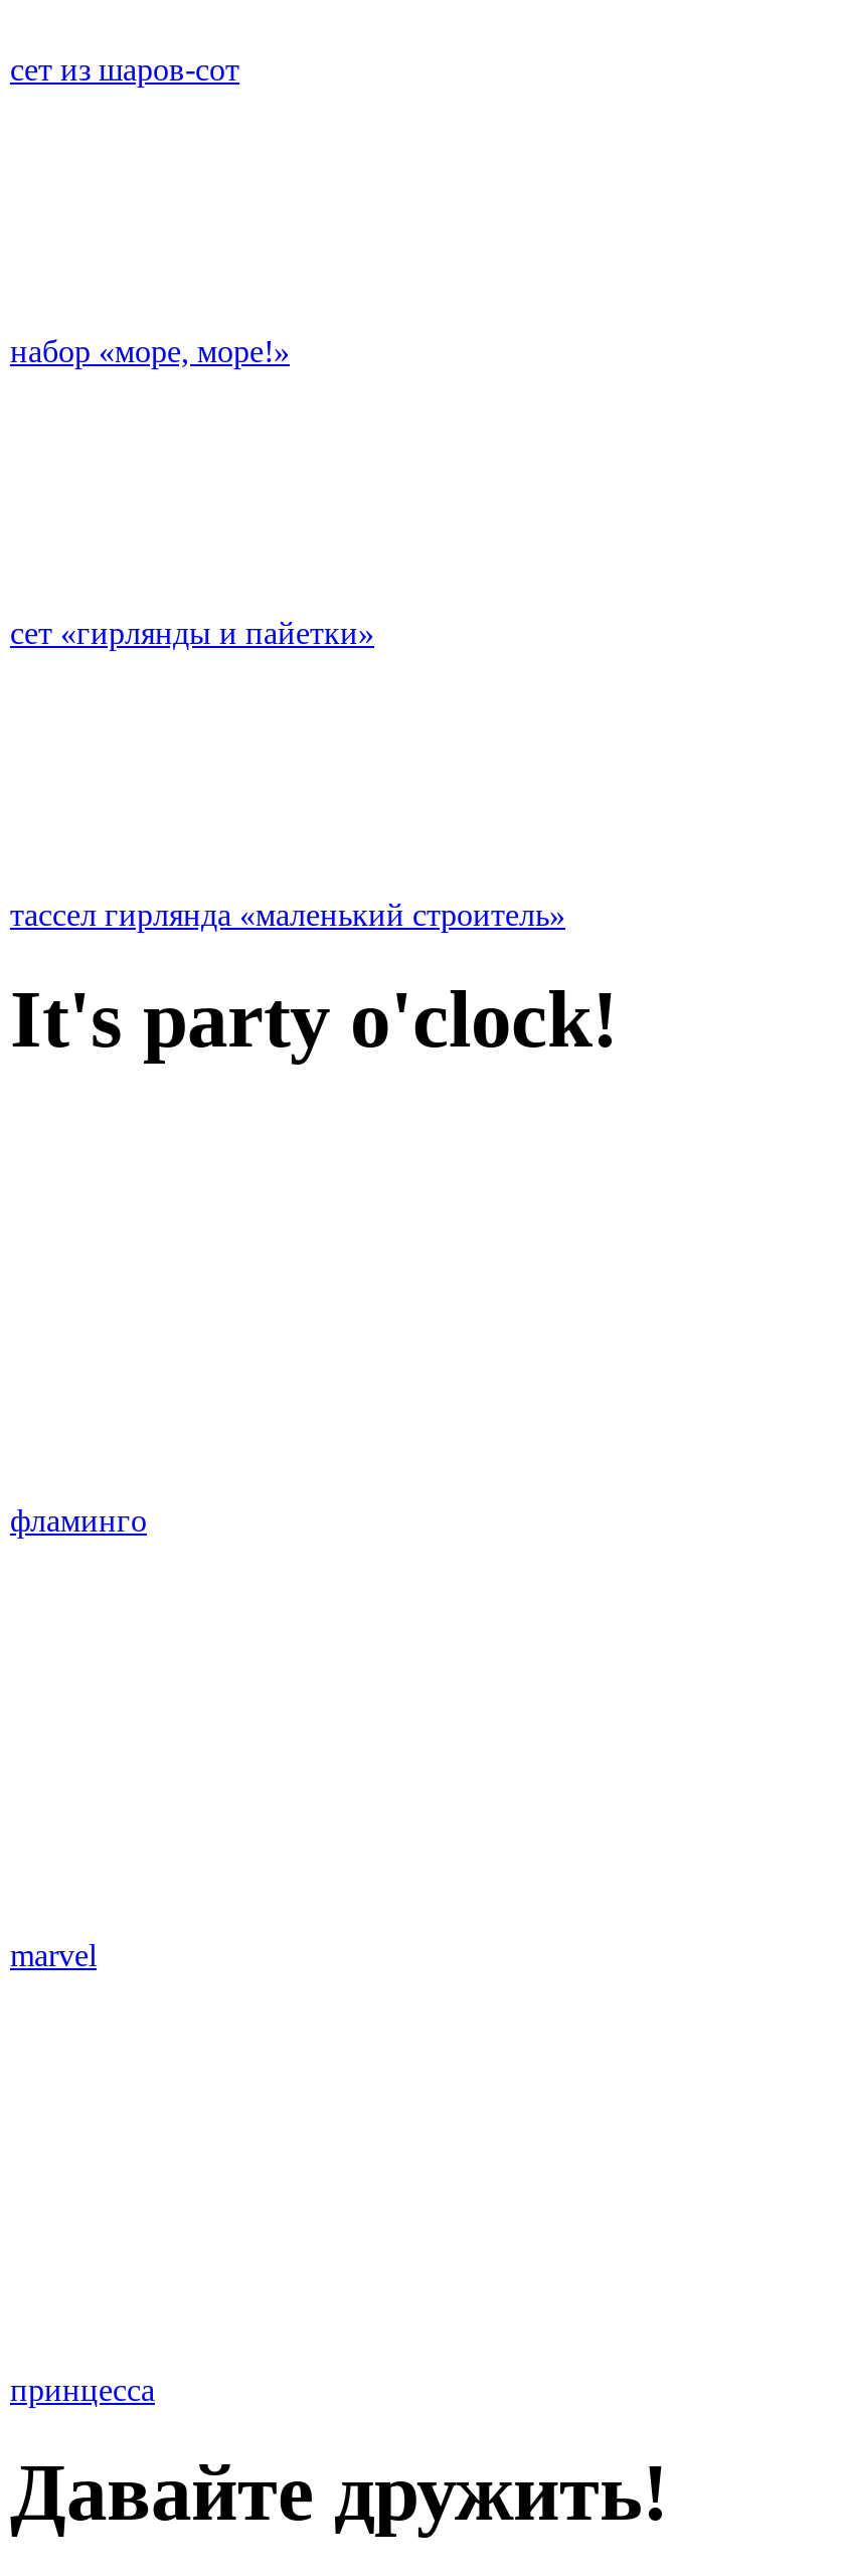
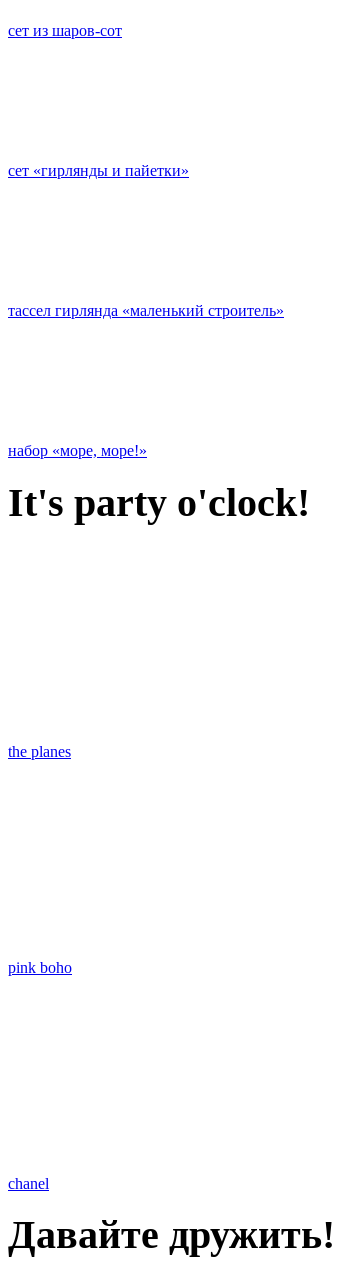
moved down: набор «море, море!»

moved up: сет «гирлянды и пайетки» | тассел гирлянда «маленький строитель»

- фламинго
+ the planes

- marvel
+ pink boho

- принцесса
+ chanel
